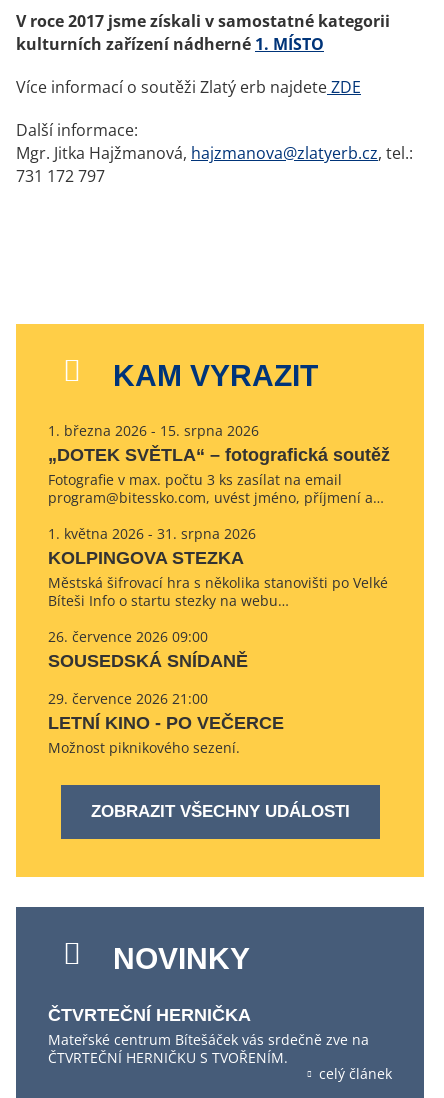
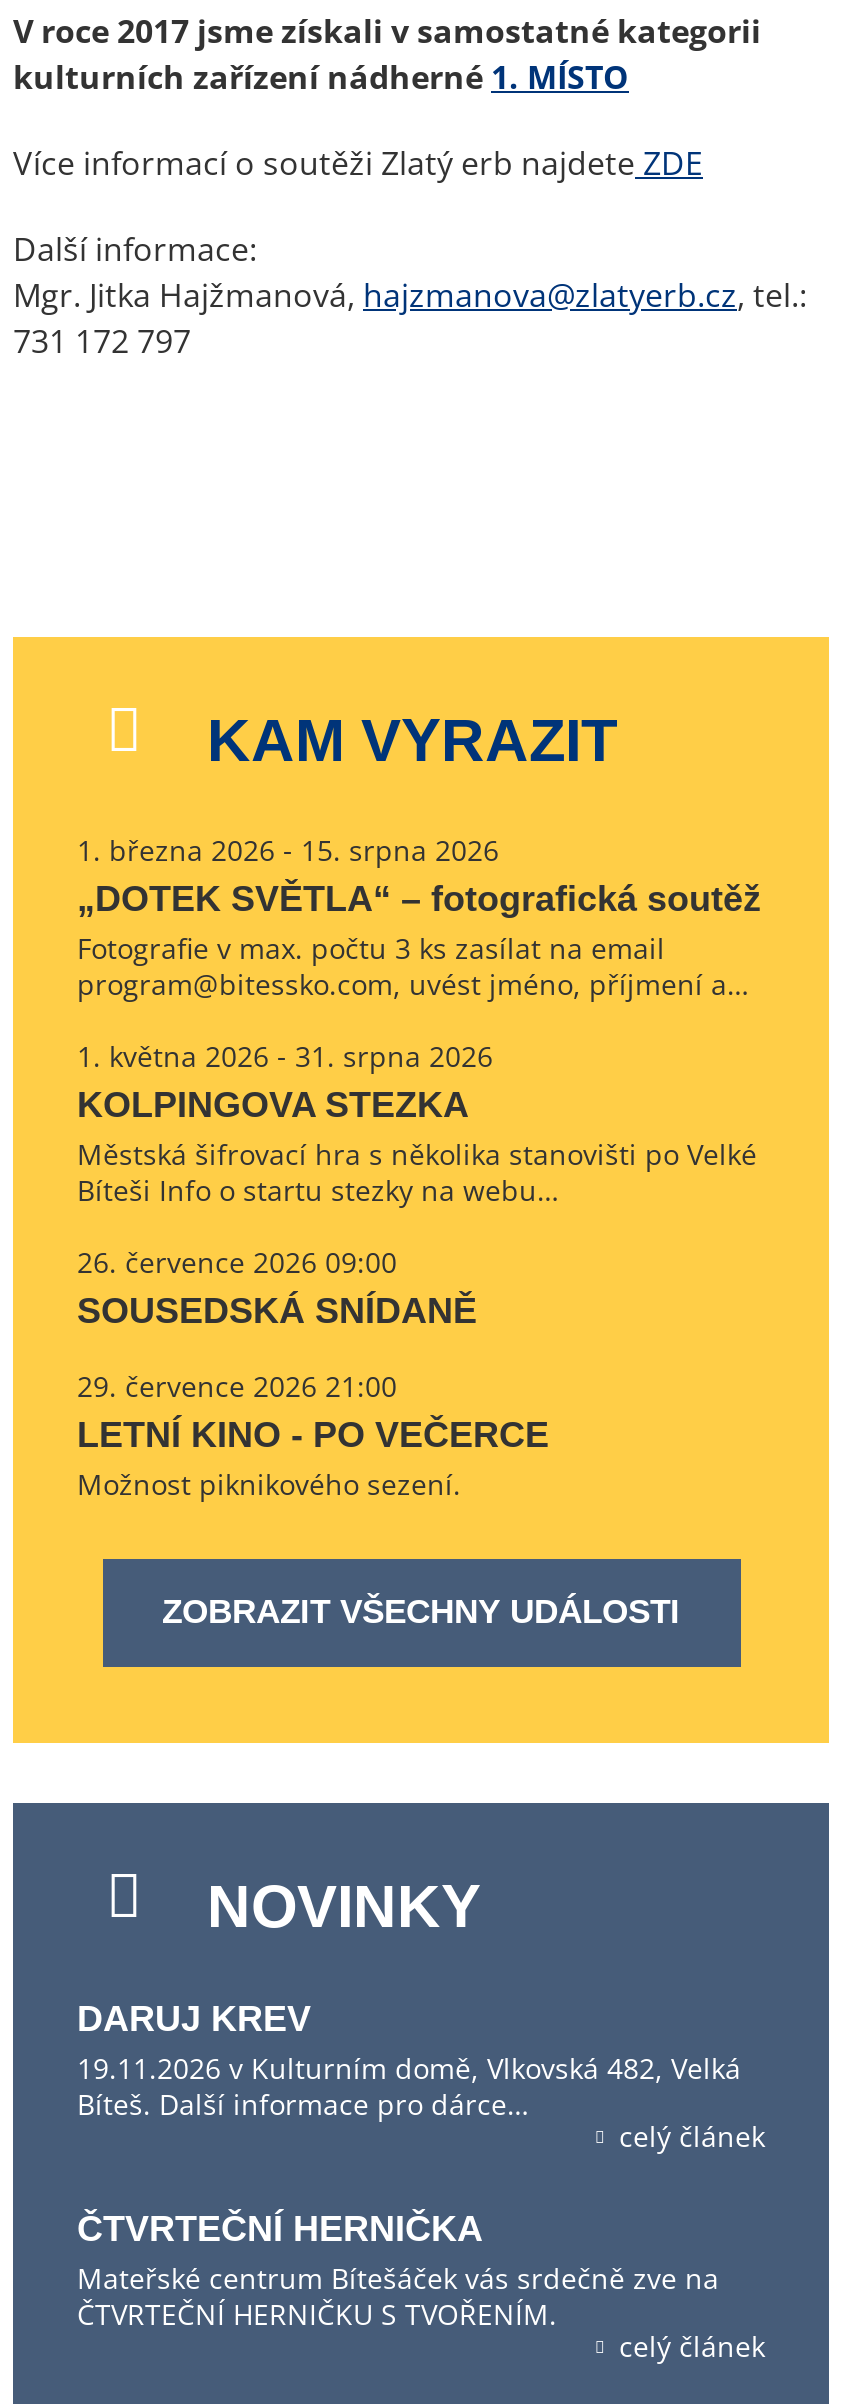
+ DARUJ KREV
+ 19.11.2026 v Kulturním domě, Vlkovská 482, Velká
+ Bíteš. Další informace pro dárce…
+ celý článek
